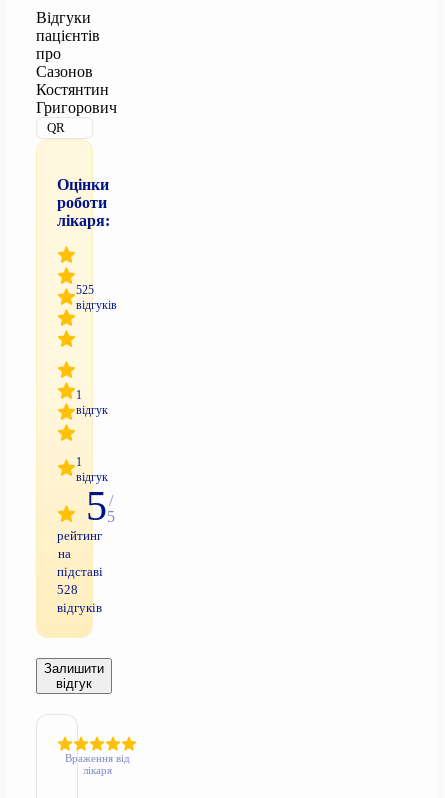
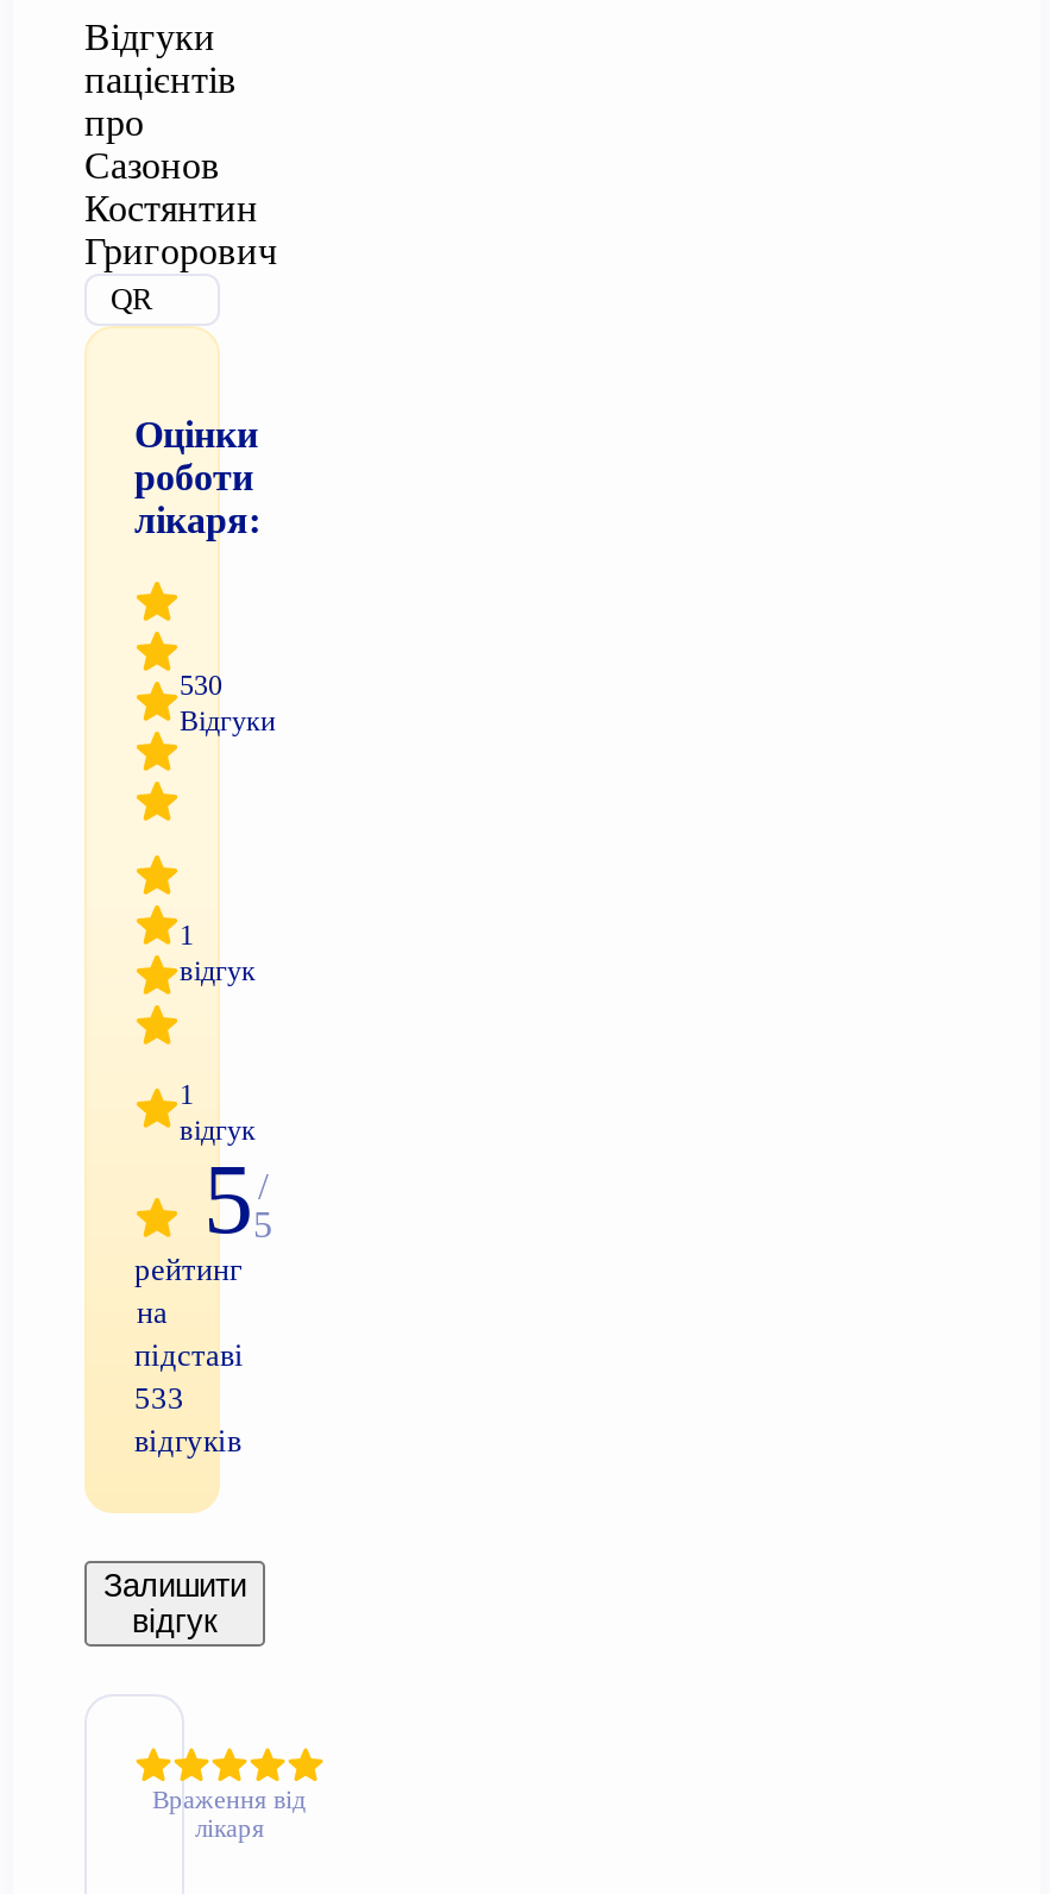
- 525
- відгуків
+ 530
+ Відгуки

- 528
+ 533
